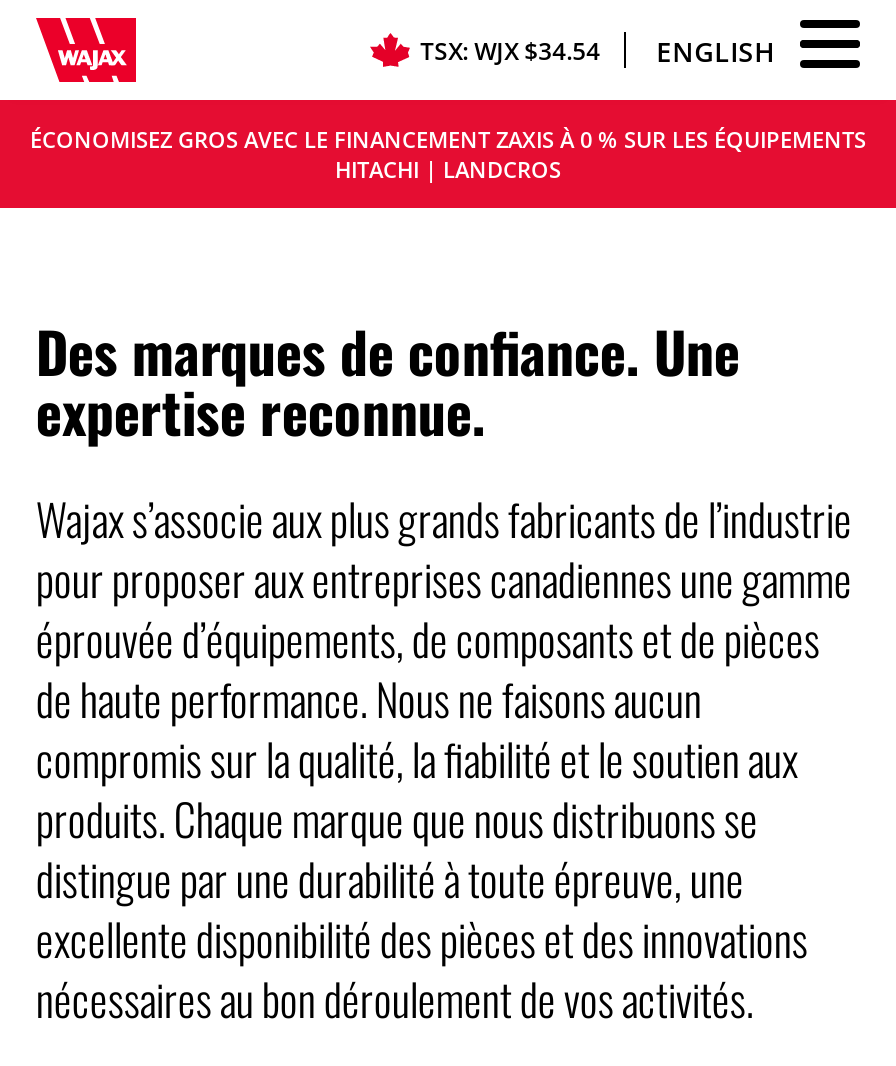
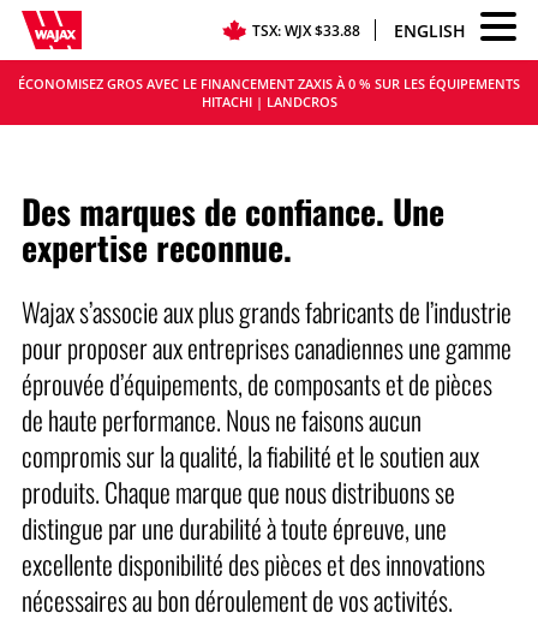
- TSX WJX $34.54
+ TSX WJX $33.88
